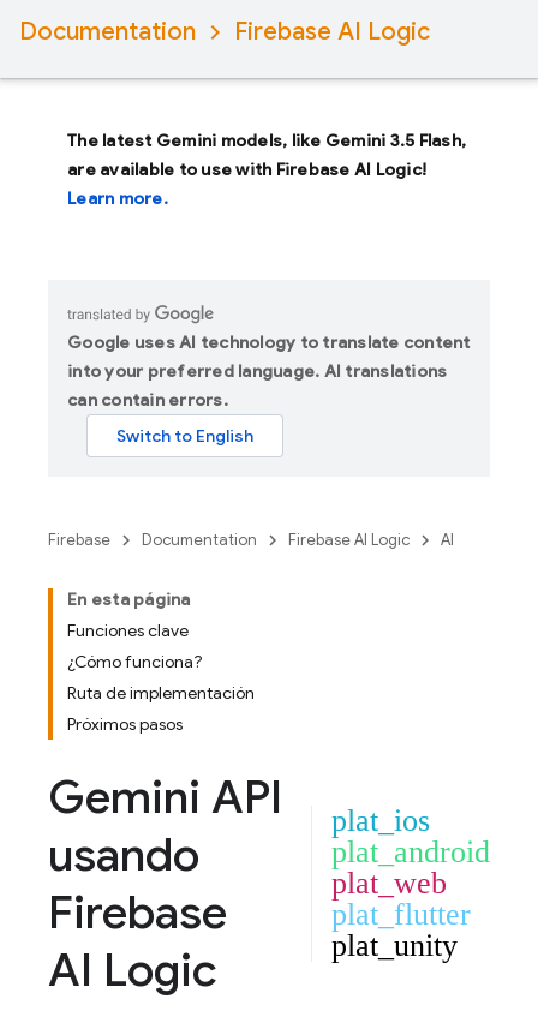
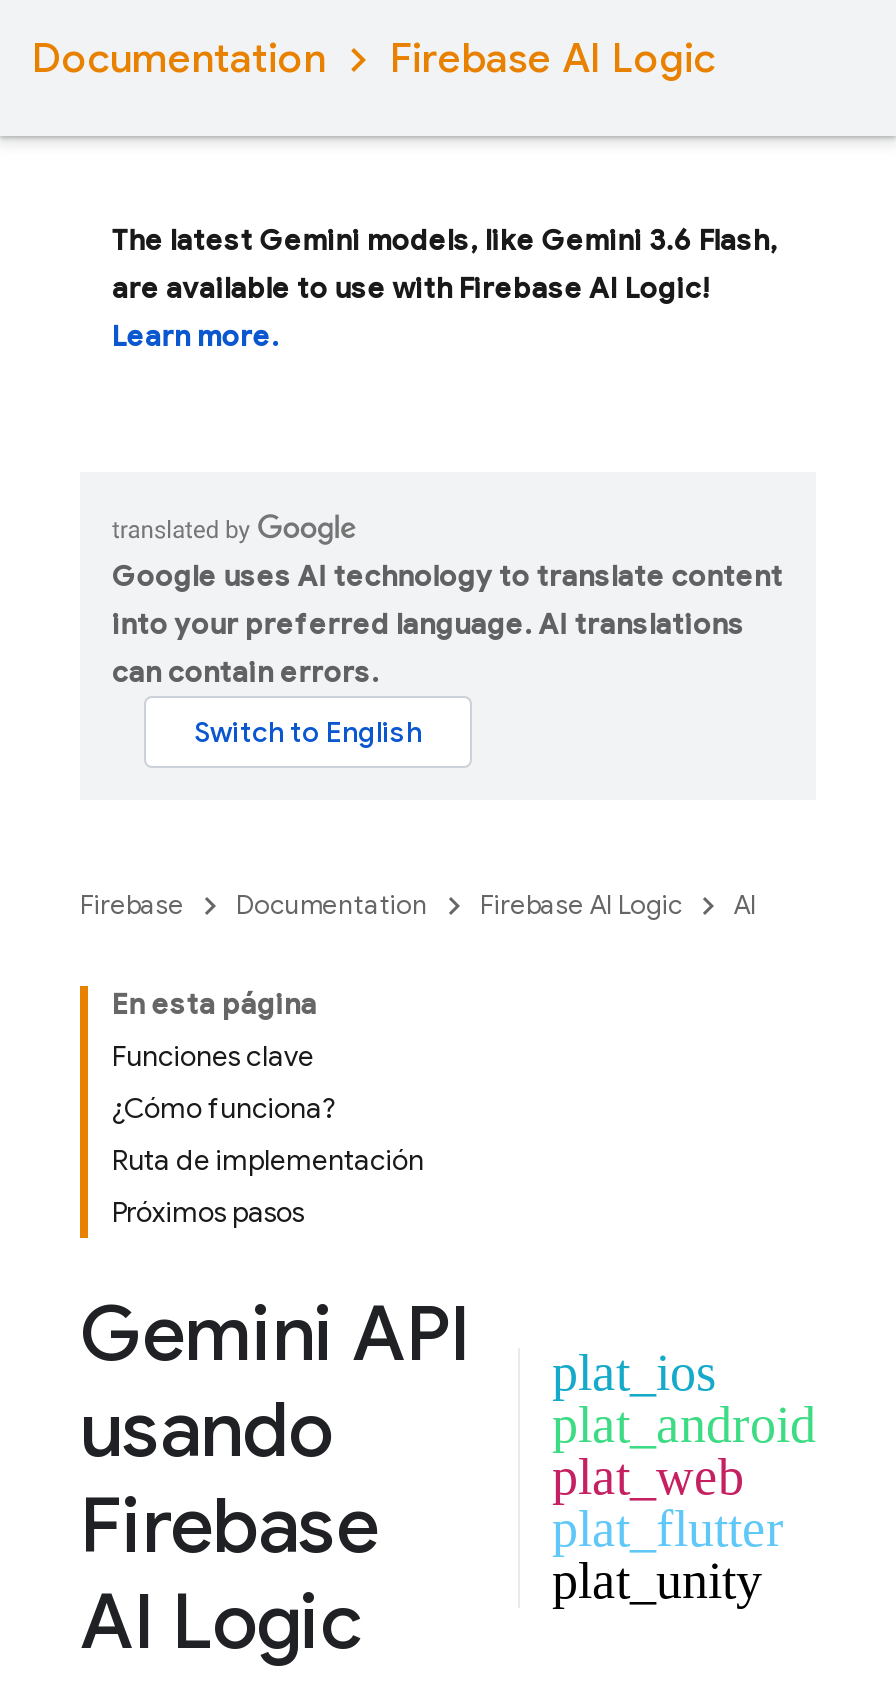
- The latest Gemini models, like Gemini 3.5 Flash,
+ The latest Gemini models, like Gemini 3.6 Flash,
